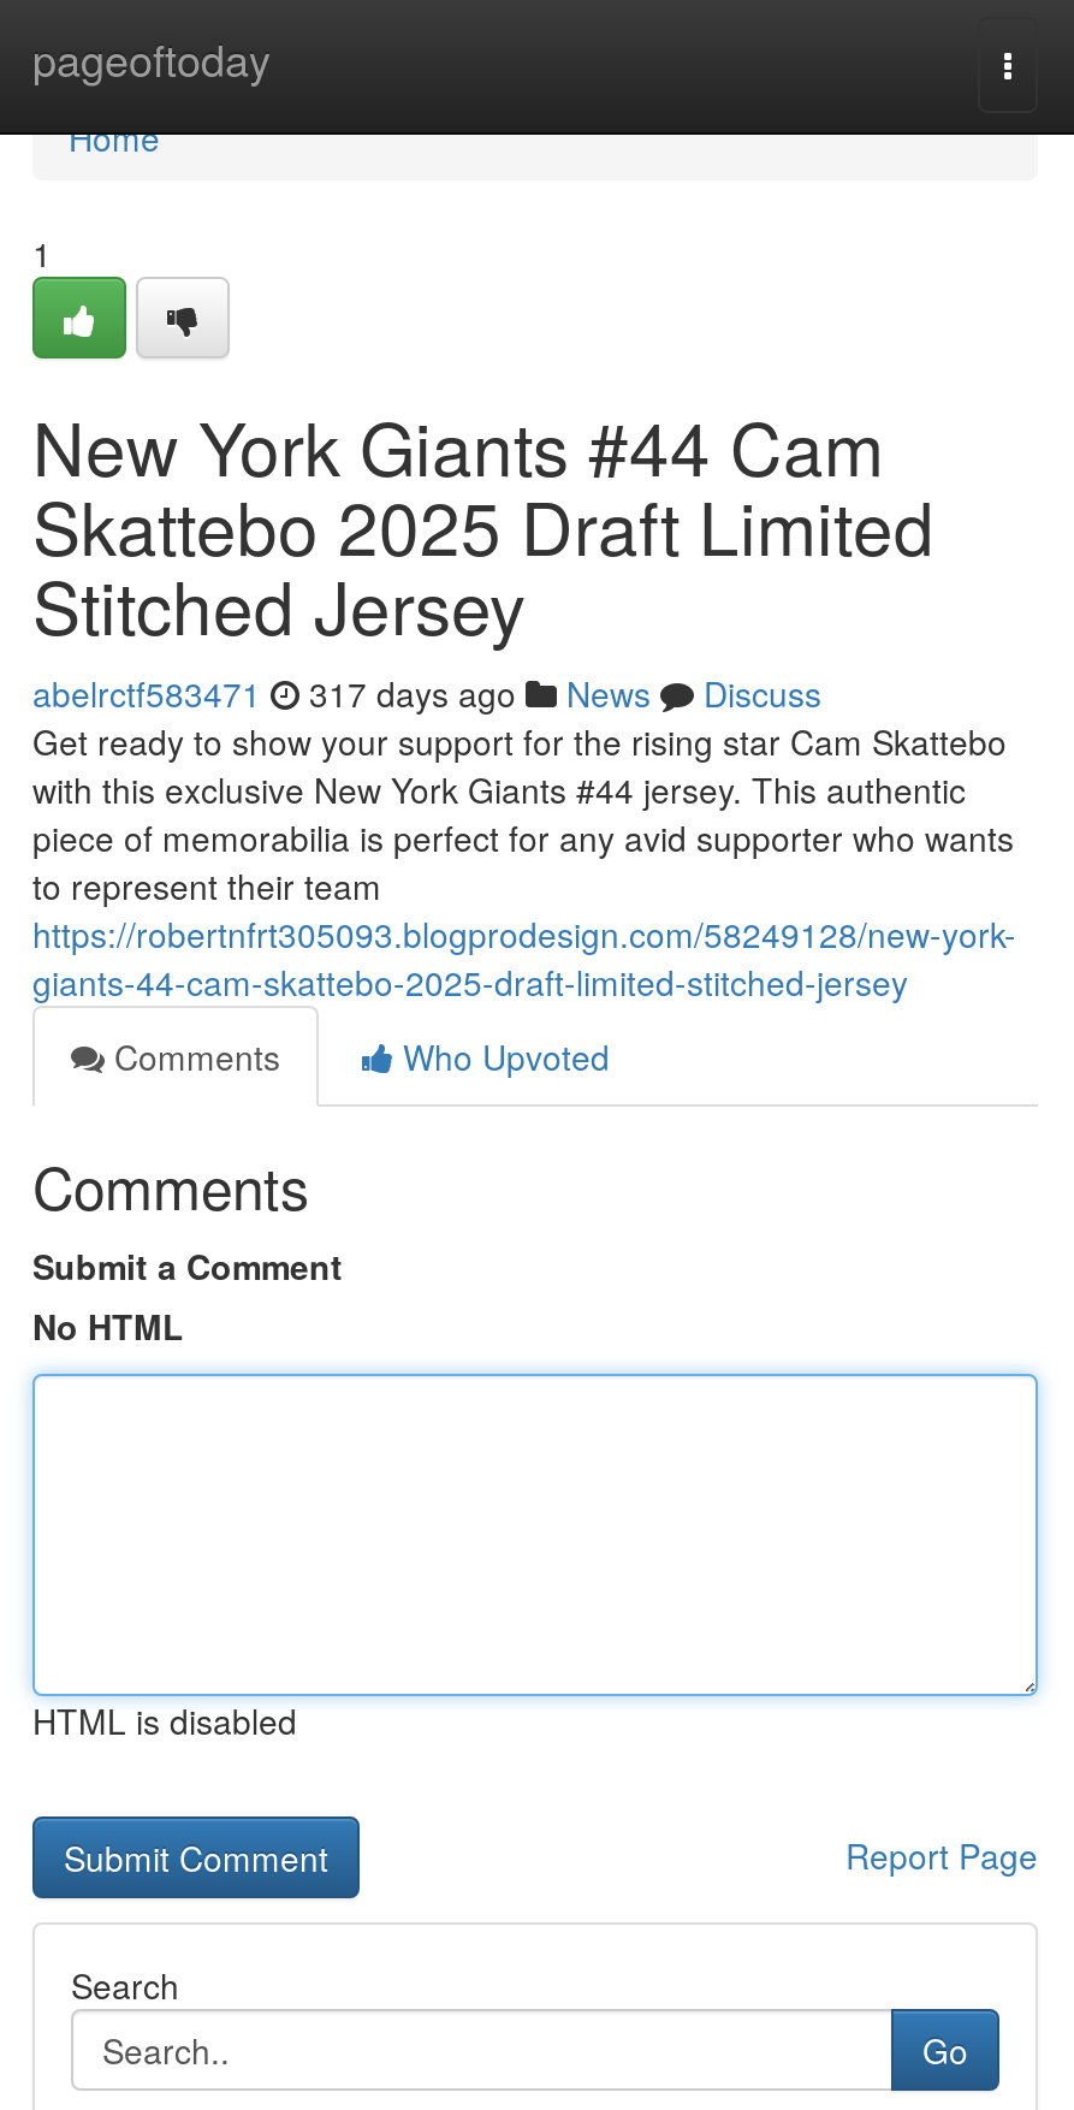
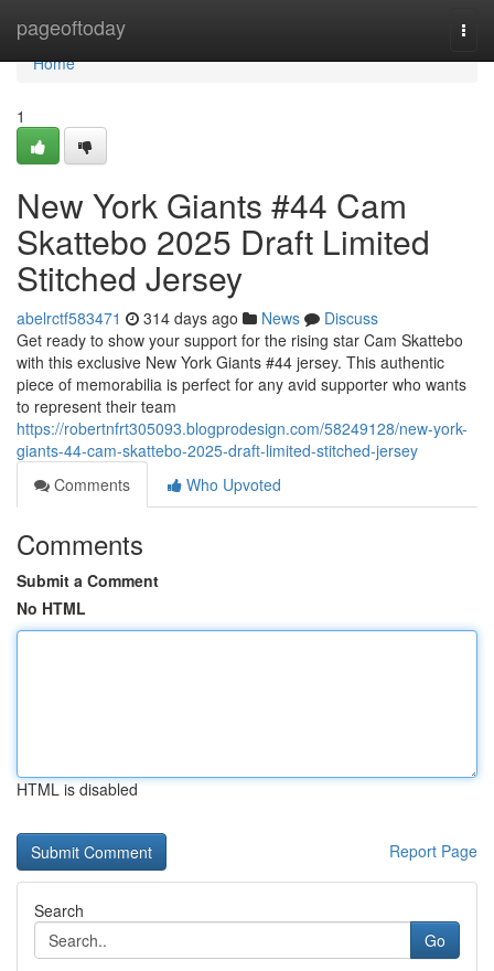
- abelrctf583471 317 days ago News Discuss
+ abelrctf583471 314 days ago News Discuss
